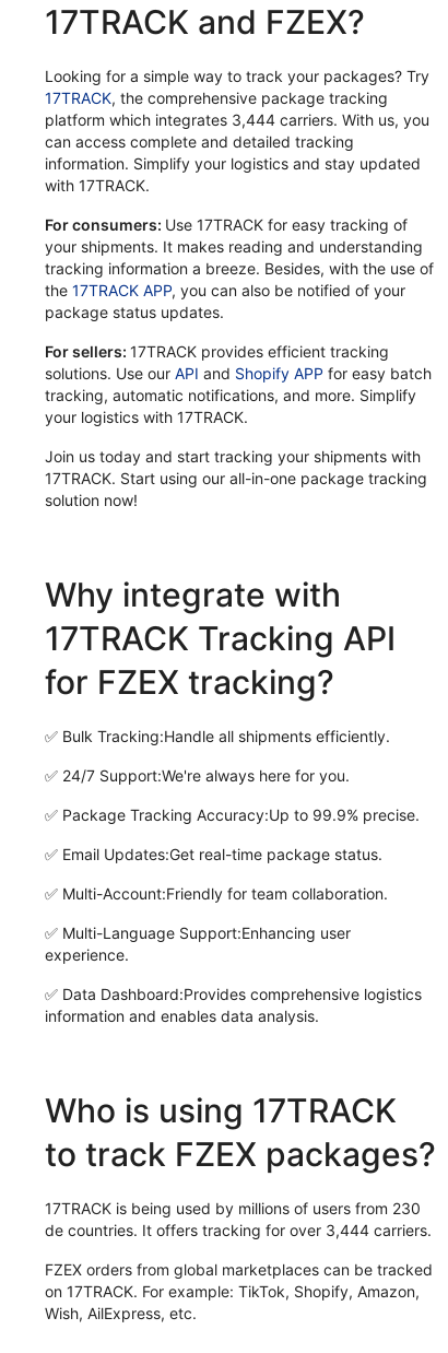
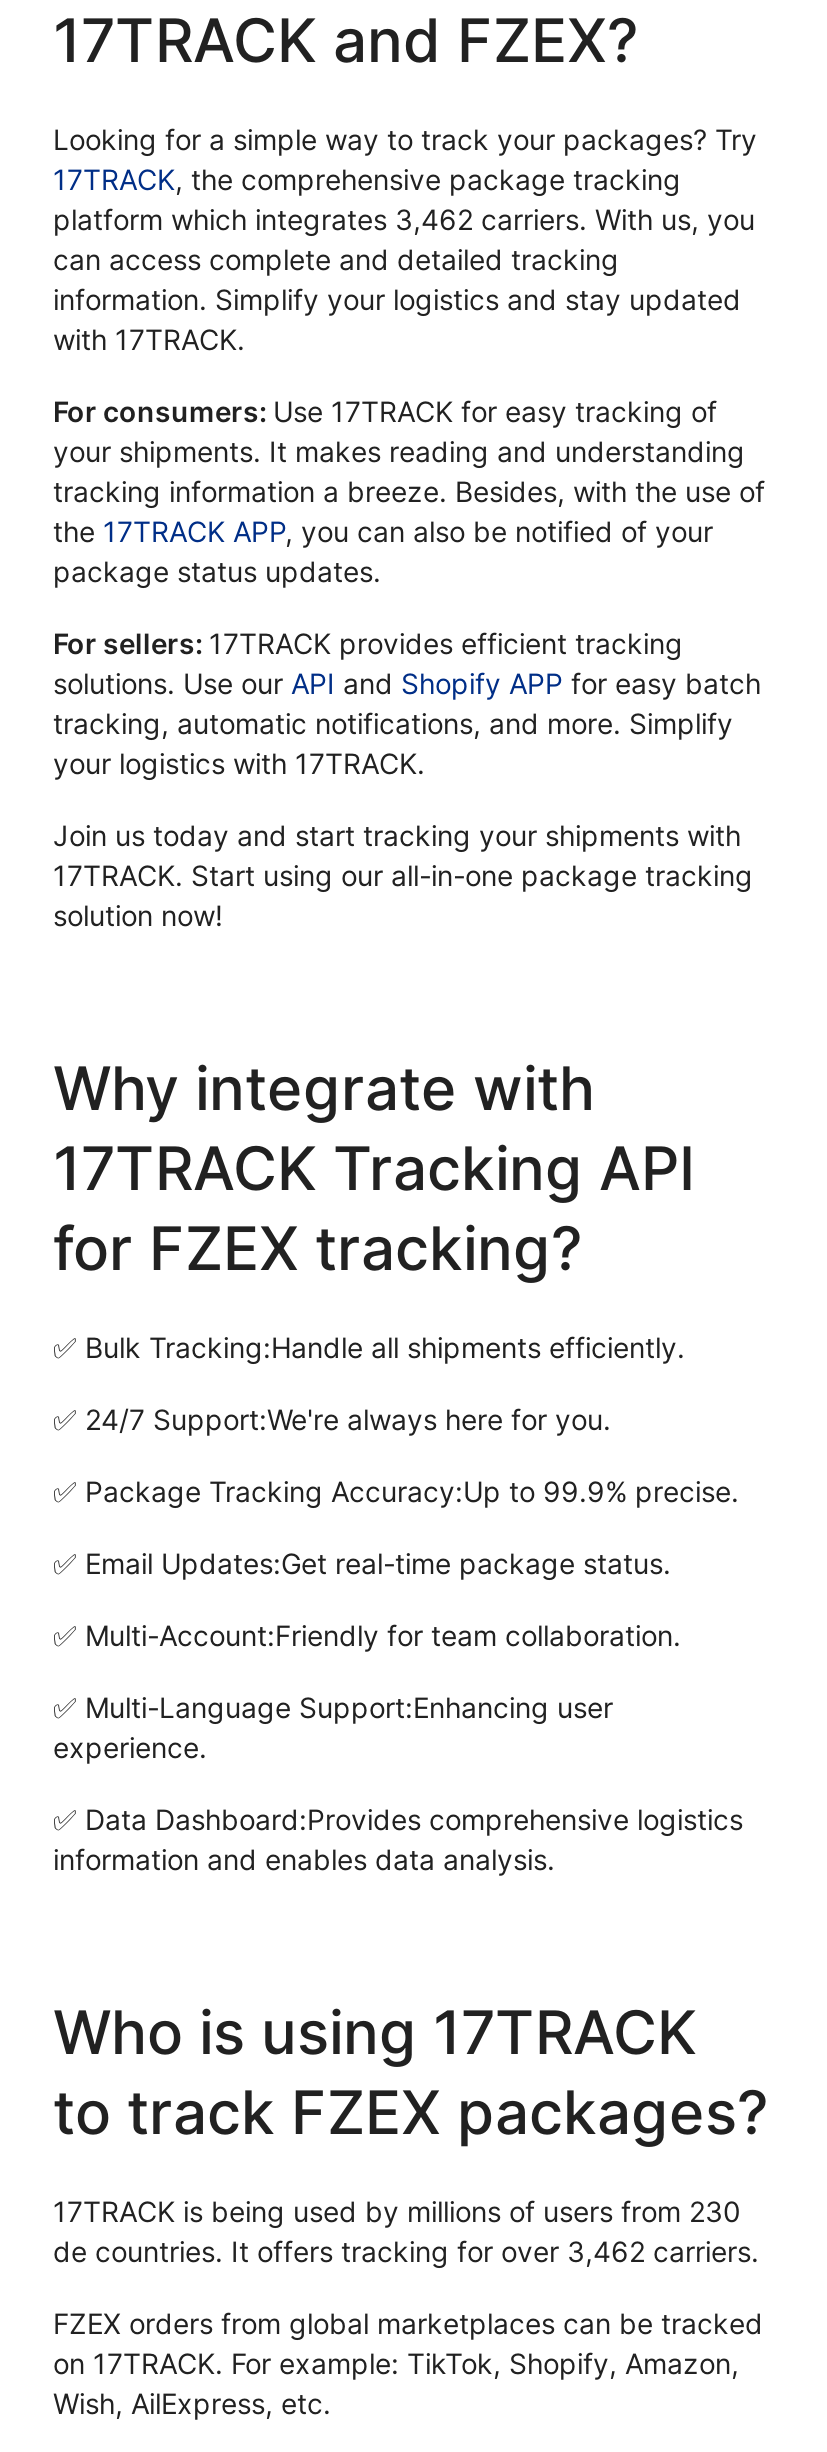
- platform which integrates 3,444 carriers. With us, you
+ platform which integrates 3,462 carriers. With us, you

- de countries. It offers tracking for over 3,444 carriers.
+ de countries. It offers tracking for over 3,462 carriers.
